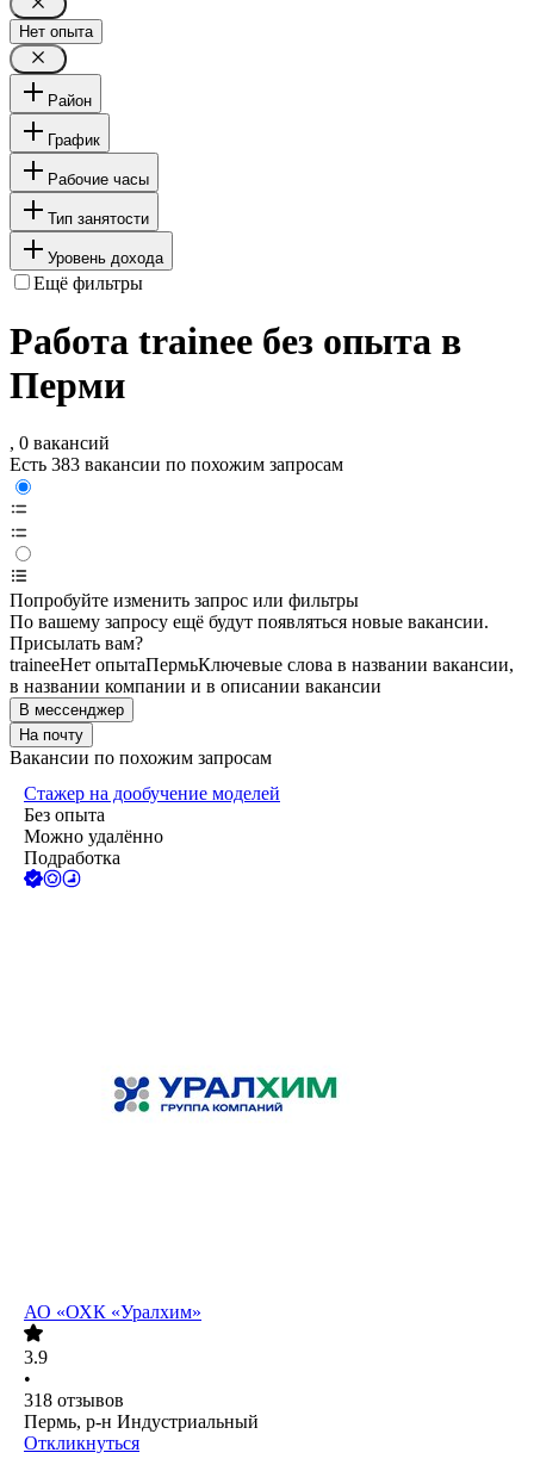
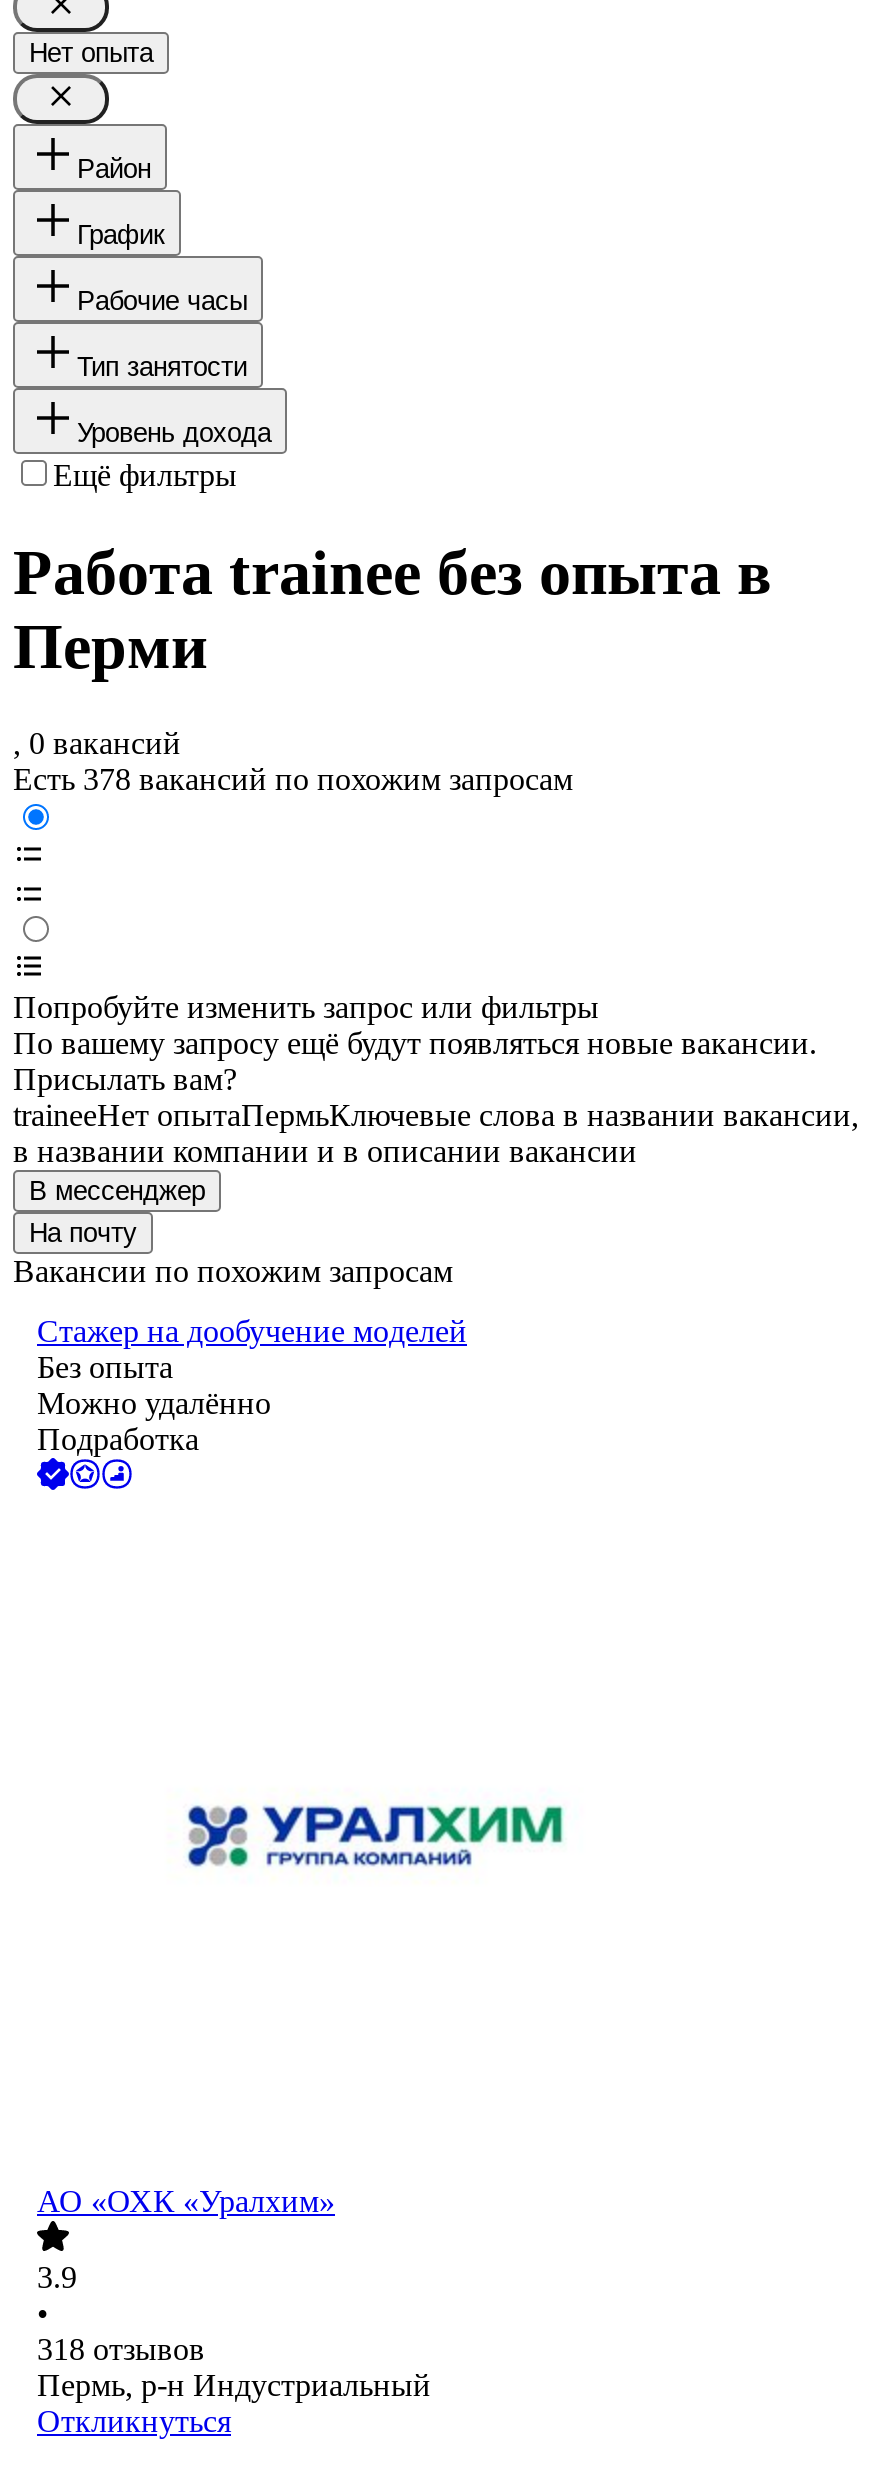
- Есть 383 вакансии по похожим запросам
+ Есть 378 вакансий по похожим запросам
